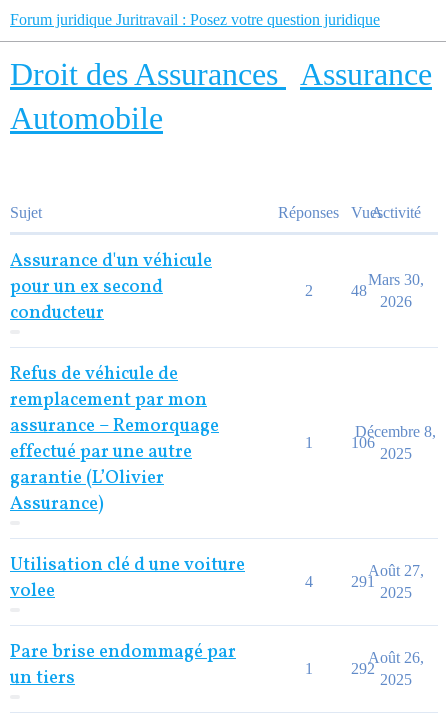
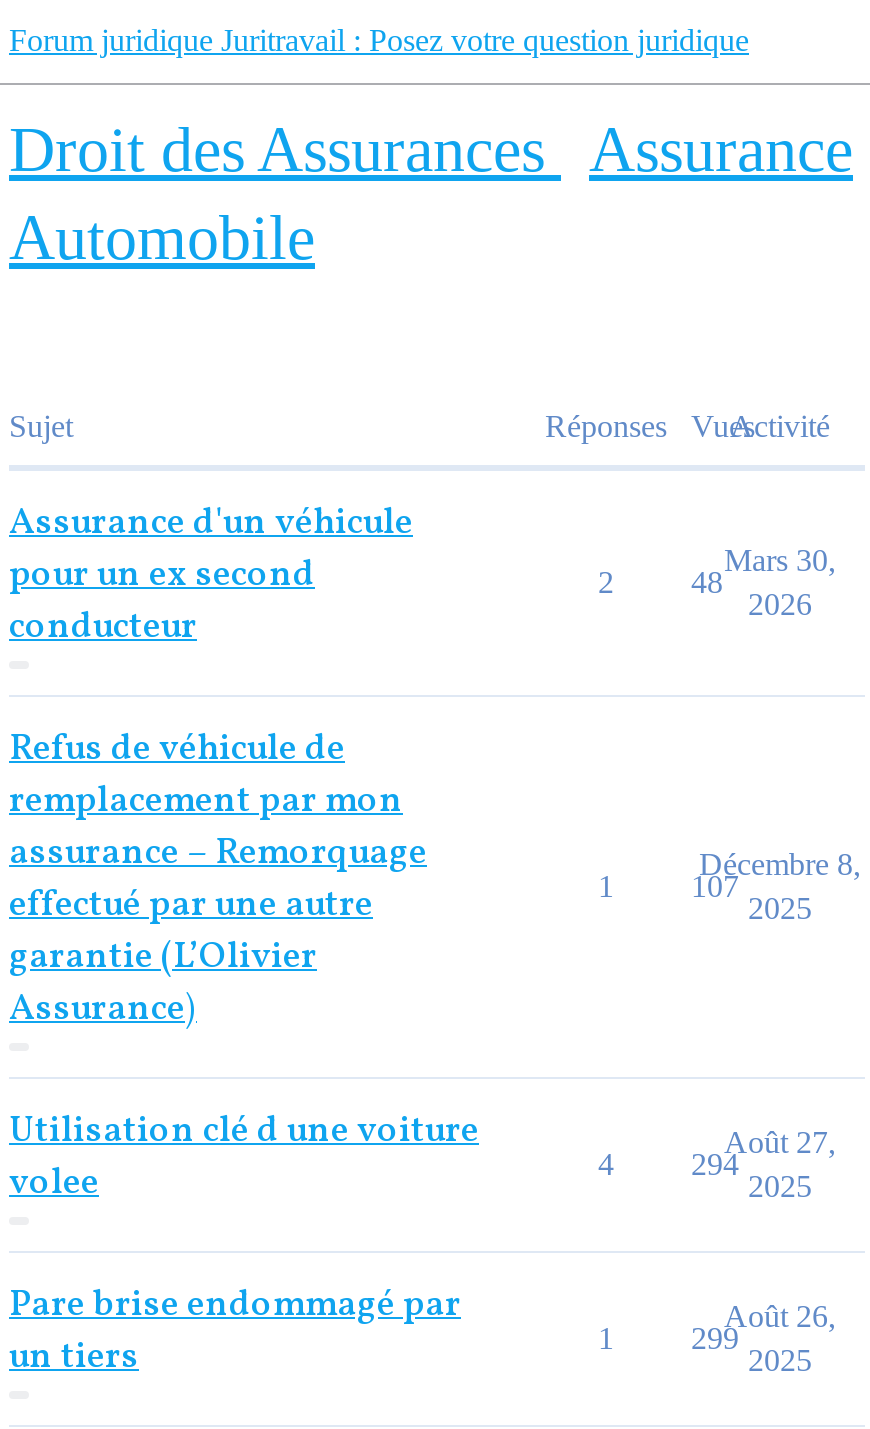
- 106
+ 107

- 291
+ 294

- 292
+ 299
